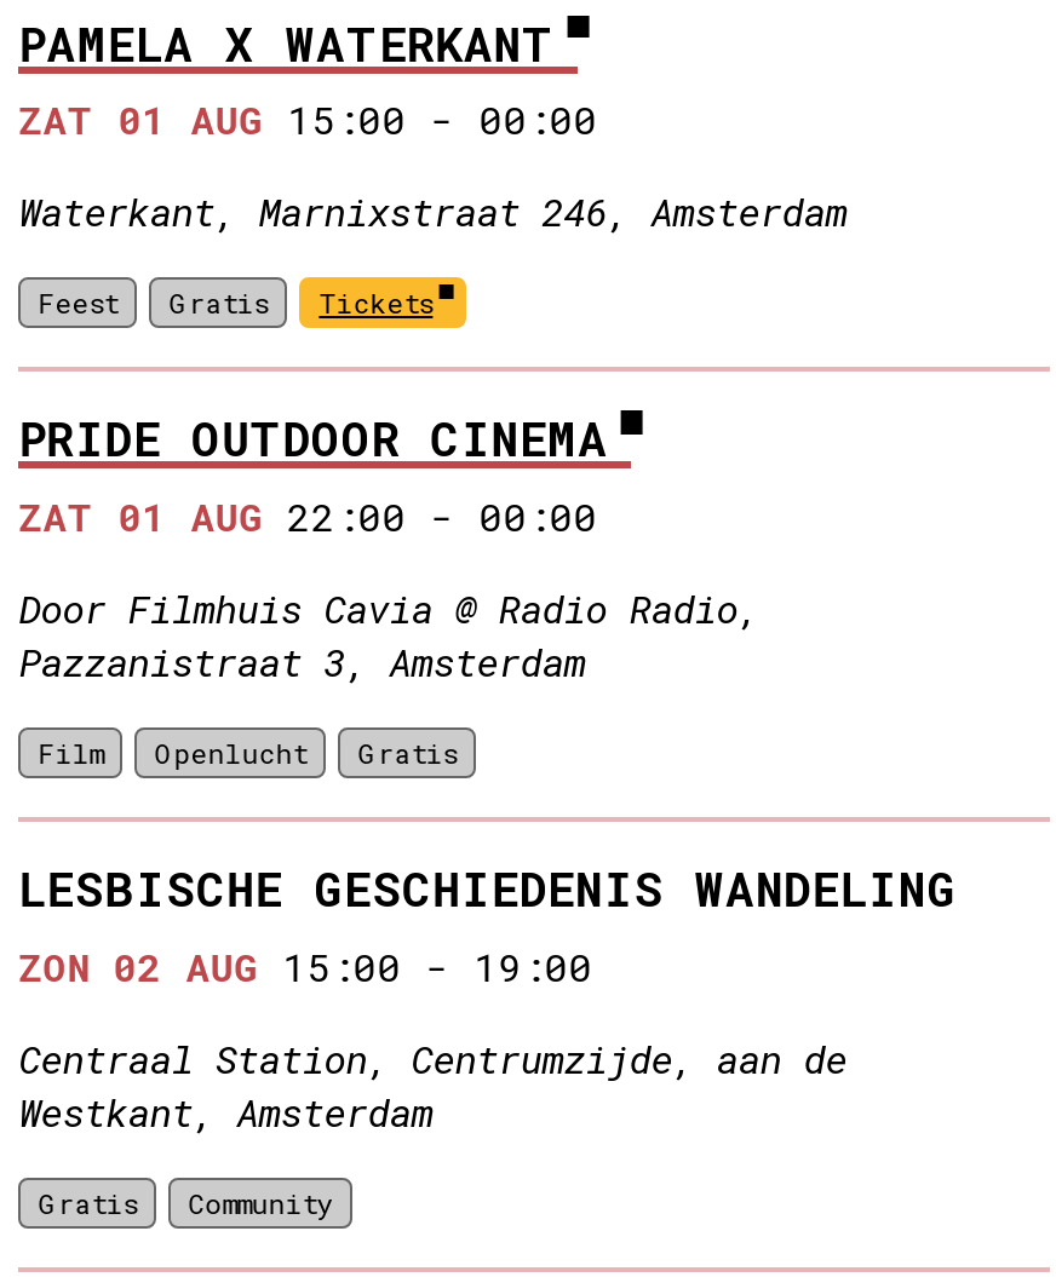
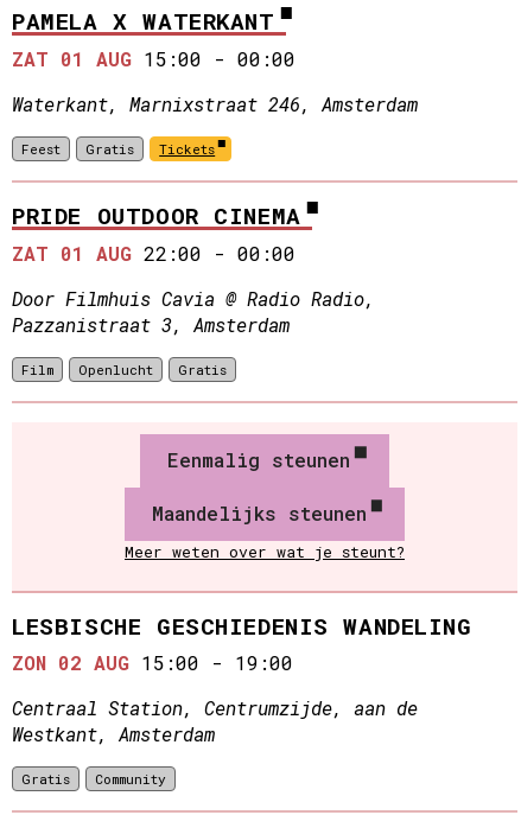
+ [image]
+ Eenmalig steunen
+ Maandelijks steunen
+ Meer weten over wat je steunt?
